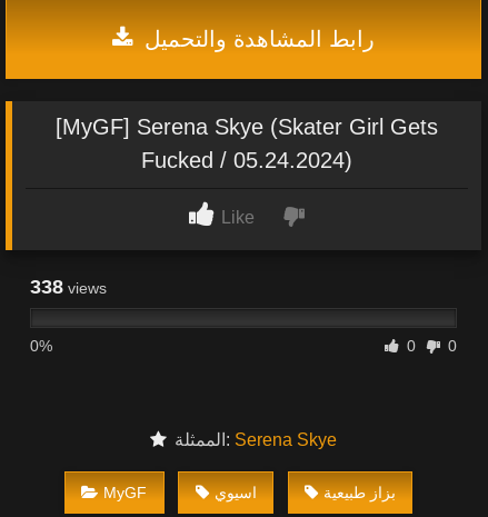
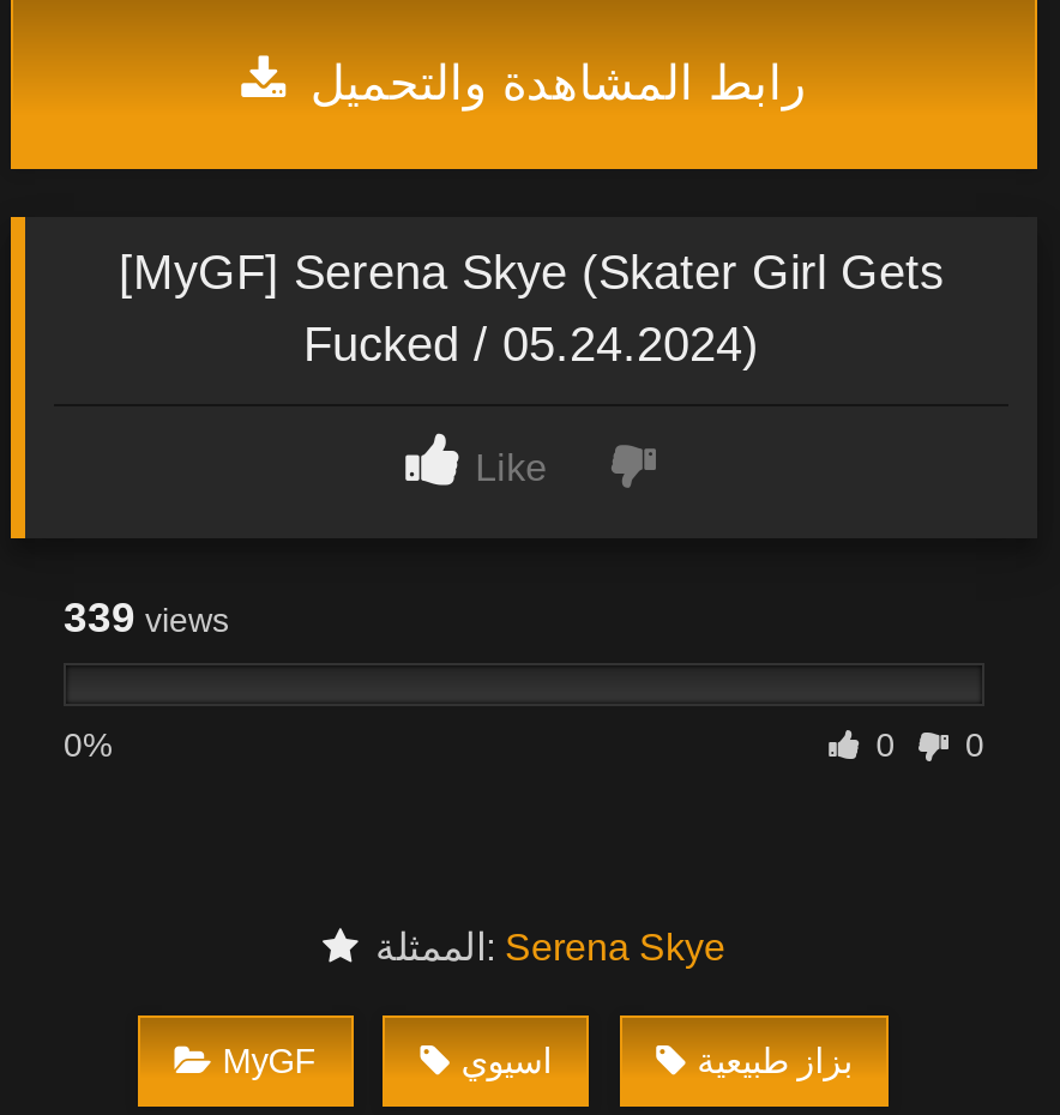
- 338 views
+ 339 views
